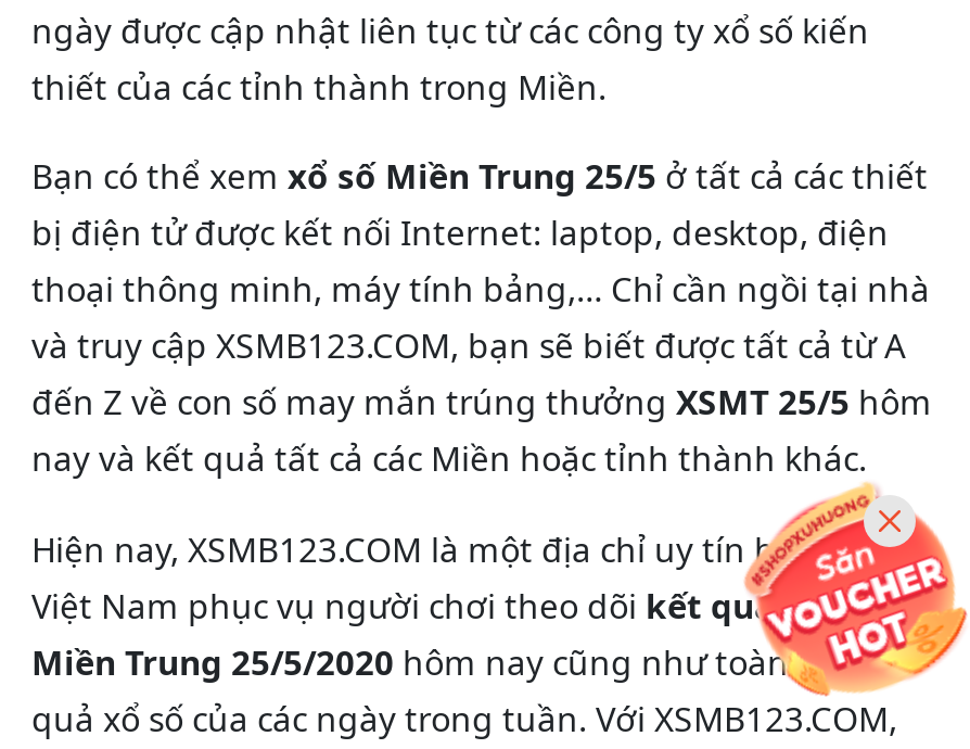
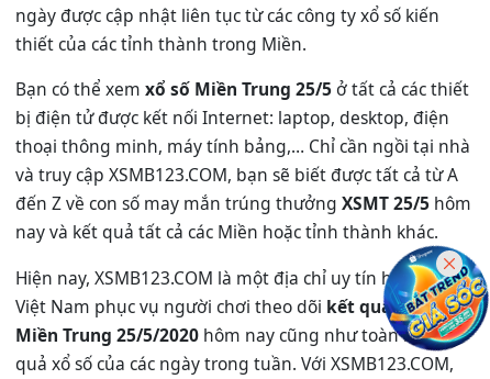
- [image]
+ [image]
